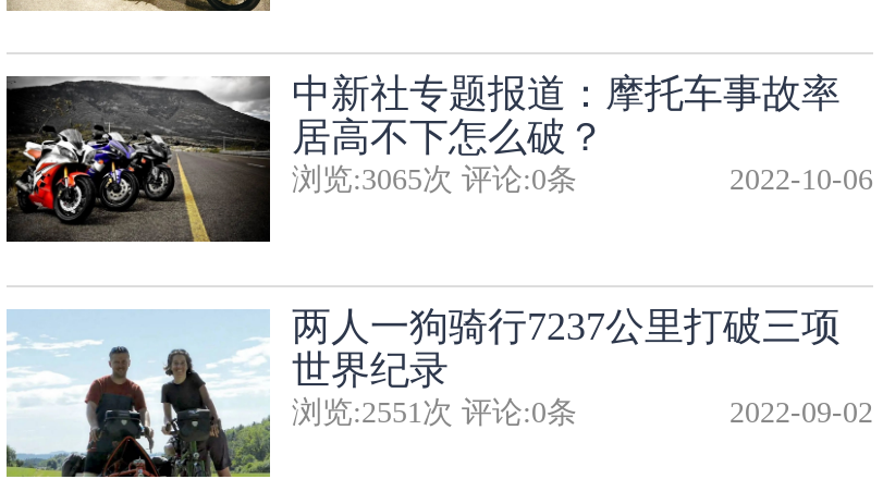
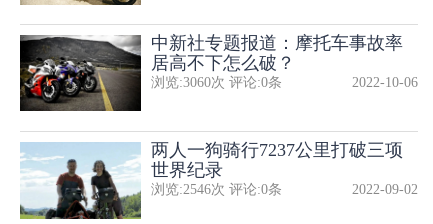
- 浏览:3065次 评论:0条
+ 浏览:3060次 评论:0条

- 浏览:2551次 评论:0条
+ 浏览:2546次 评论:0条
